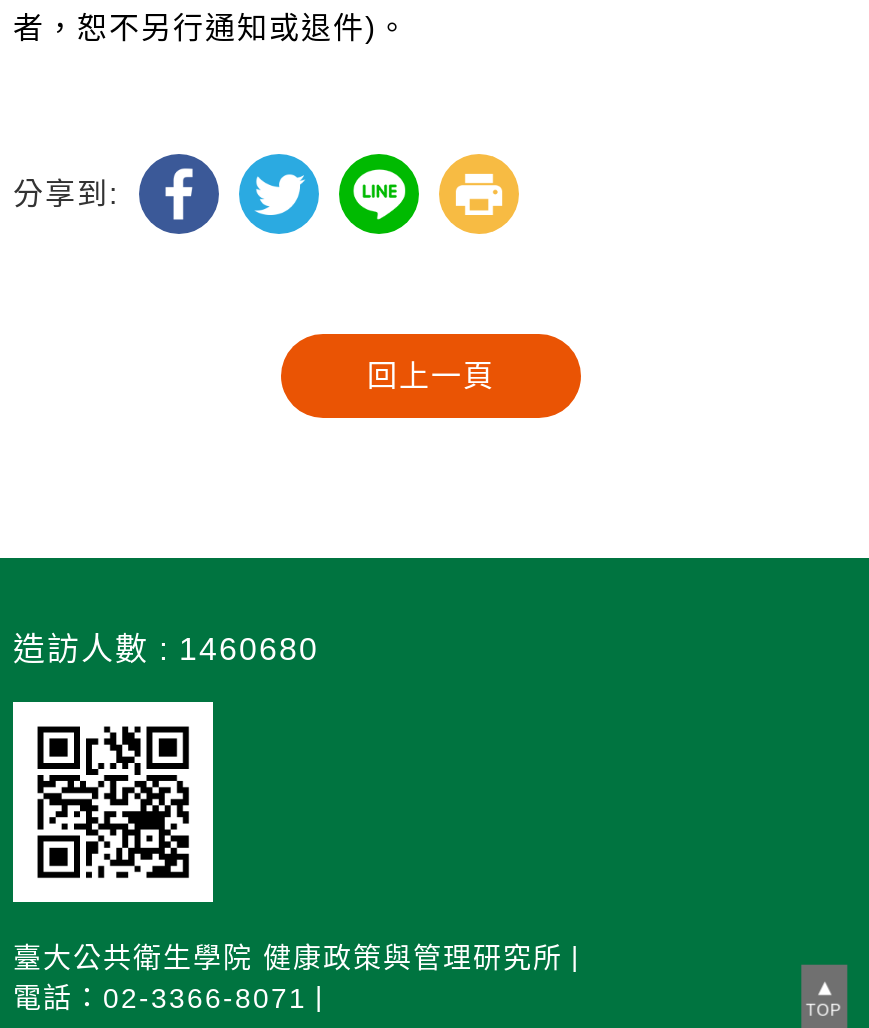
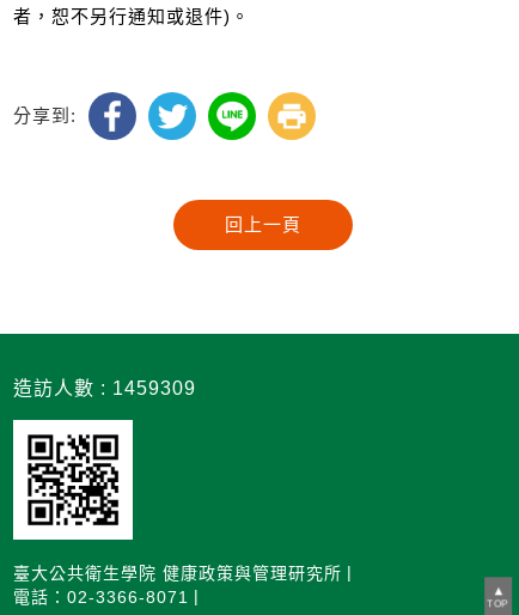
- 造訪人數 : 1460680
+ 造訪人數 : 1459309
